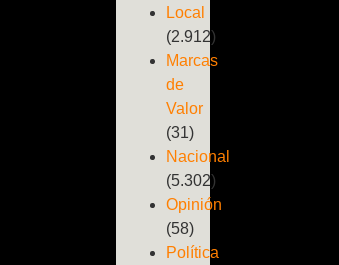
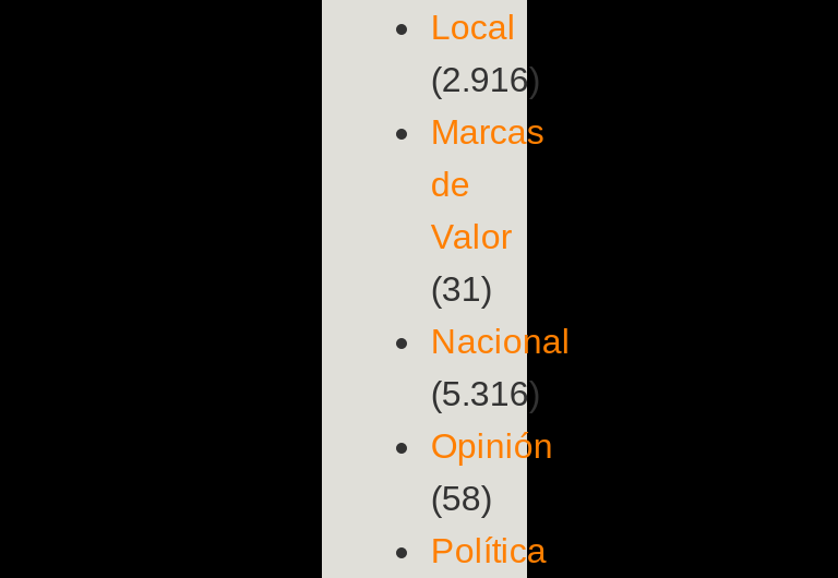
- (2.912)
+ (2.916)

- (5.302)
+ (5.316)
